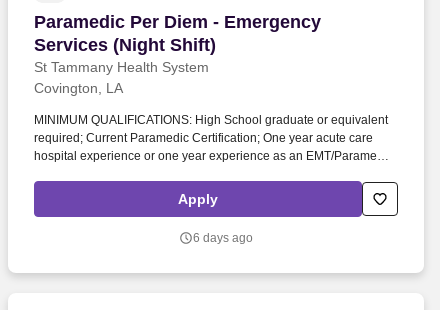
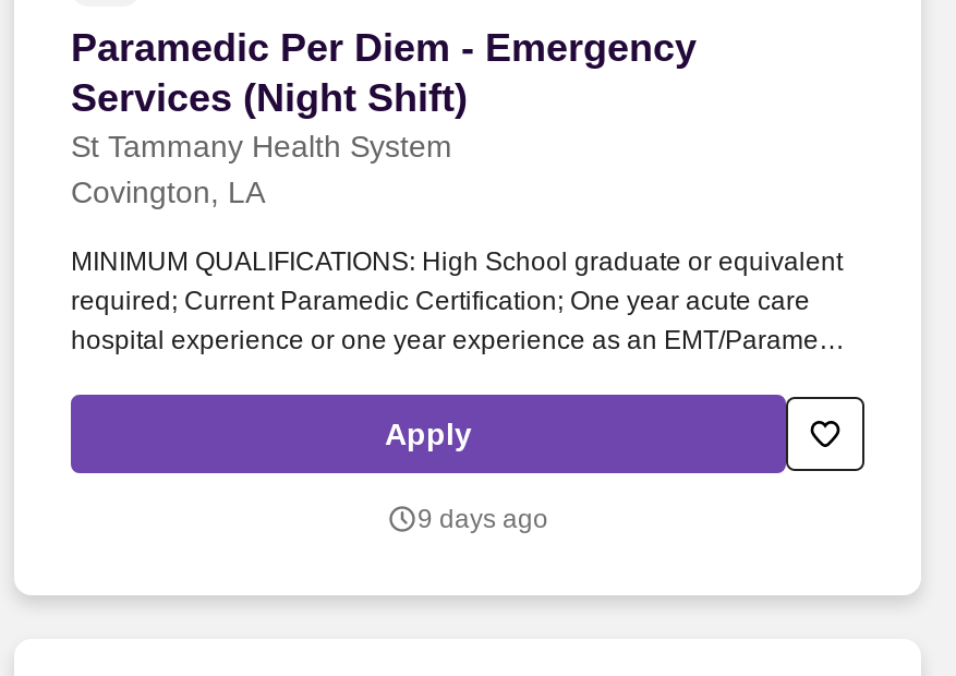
- 6 days ago
+ 9 days ago
